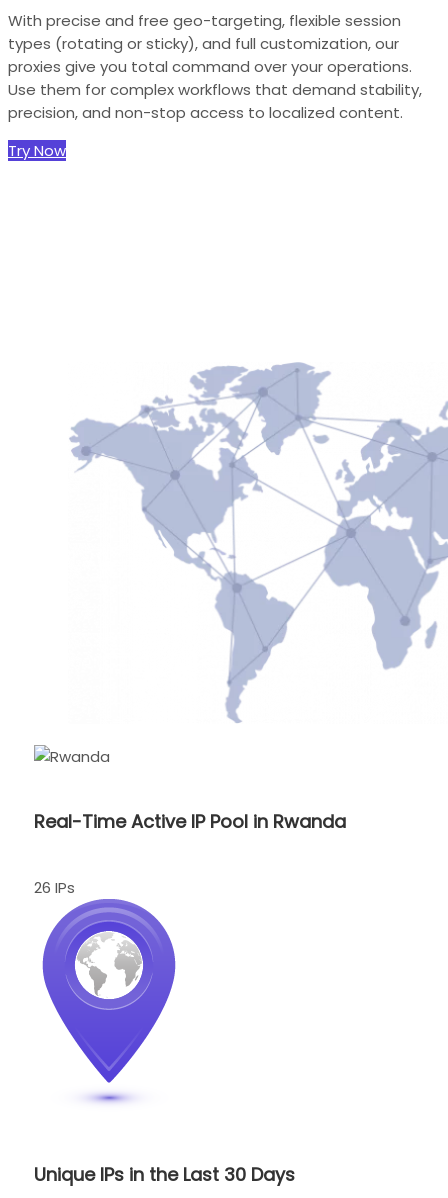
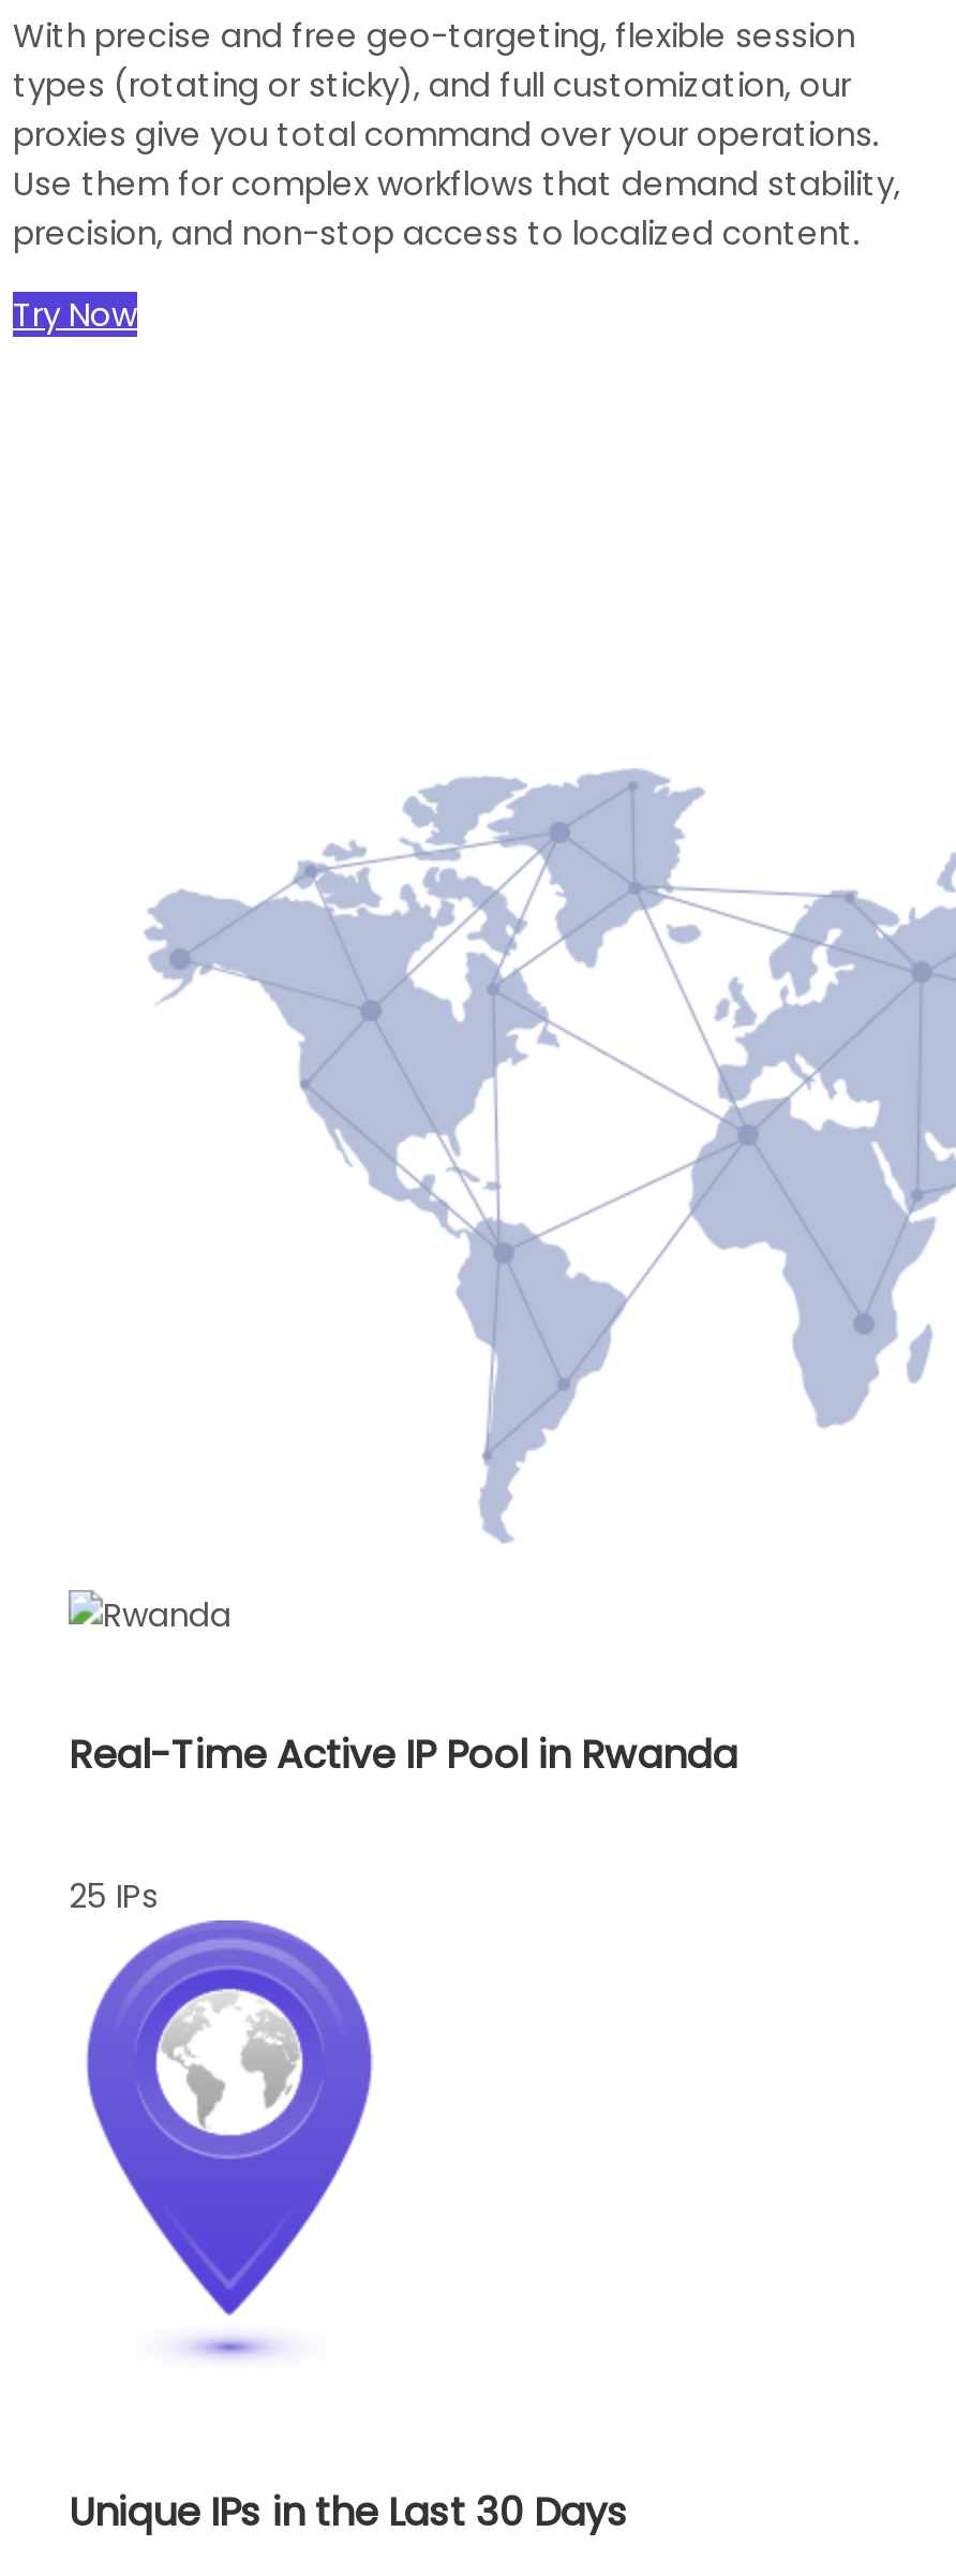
- 26 IPs
+ 25 IPs
